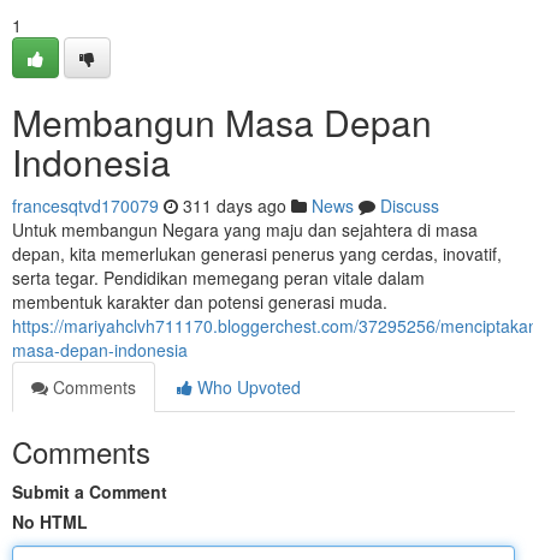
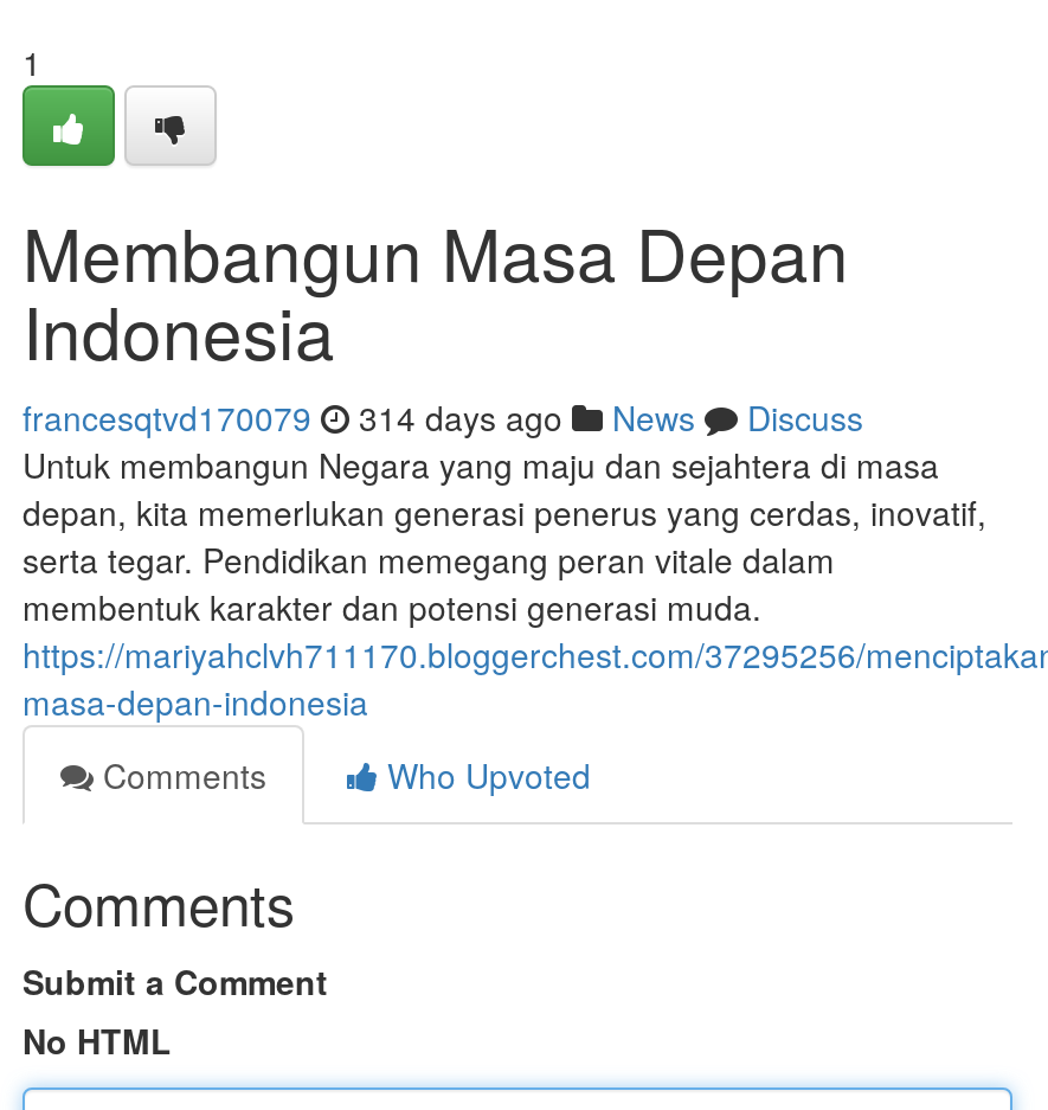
- francesqtvd170079 311 days ago News Discuss
+ francesqtvd170079 314 days ago News Discuss
